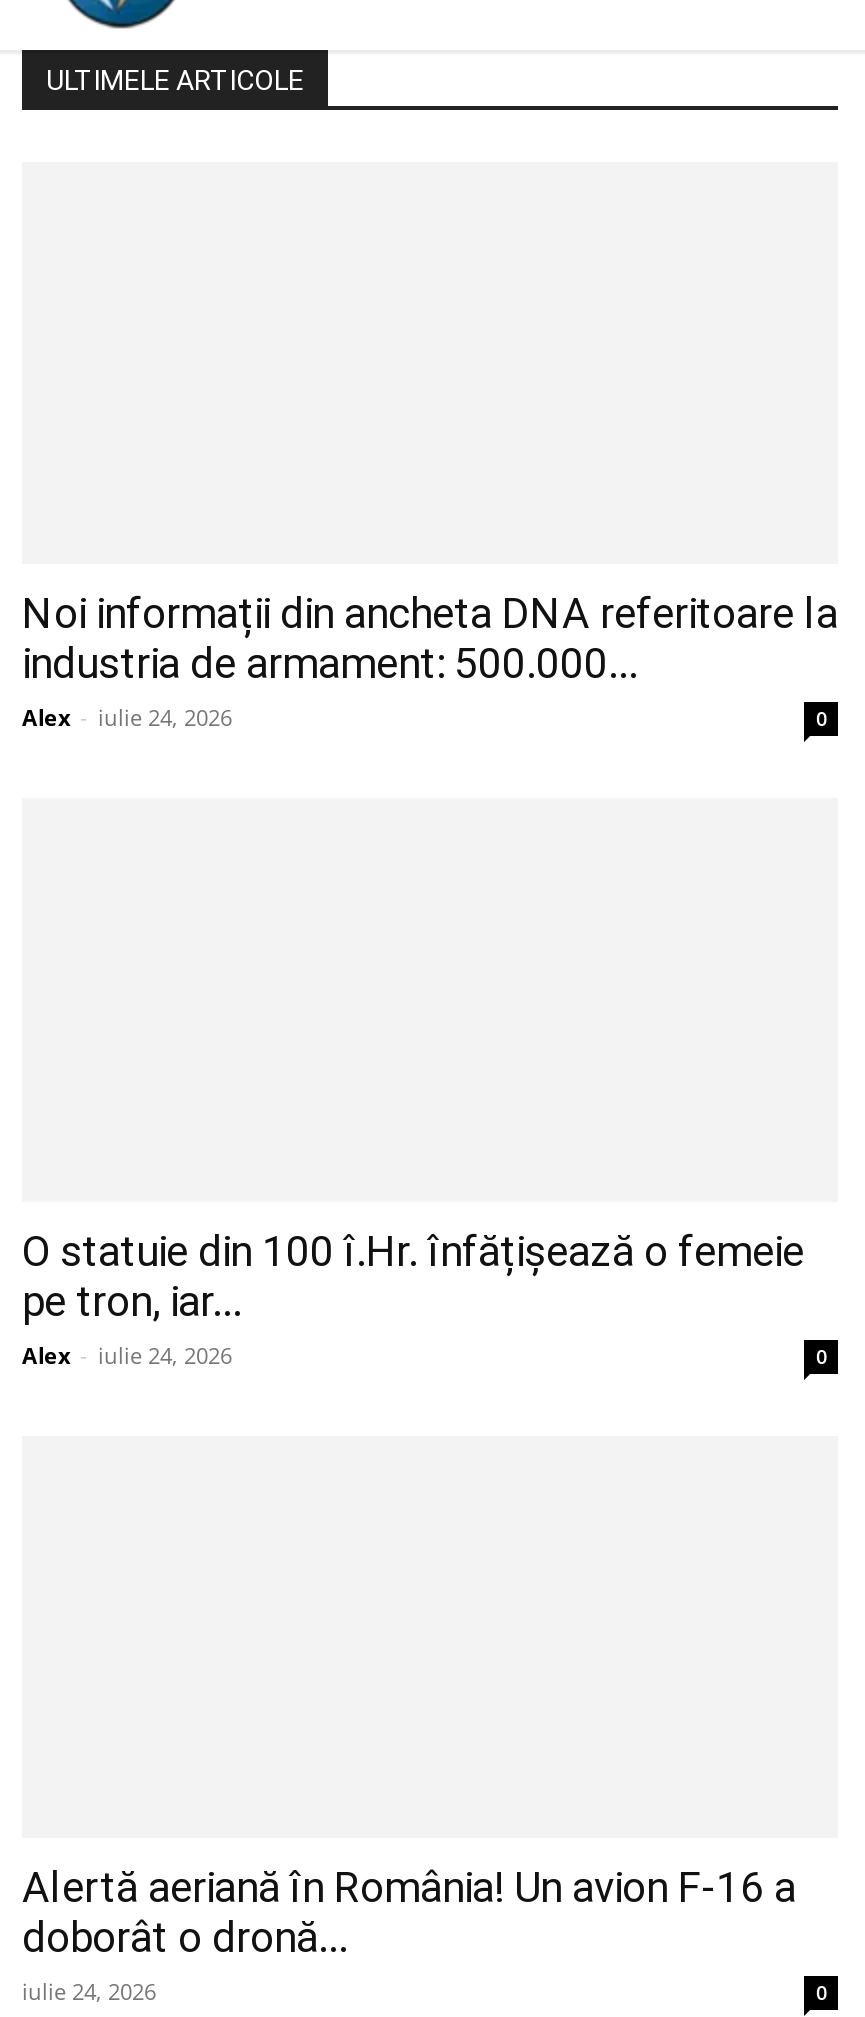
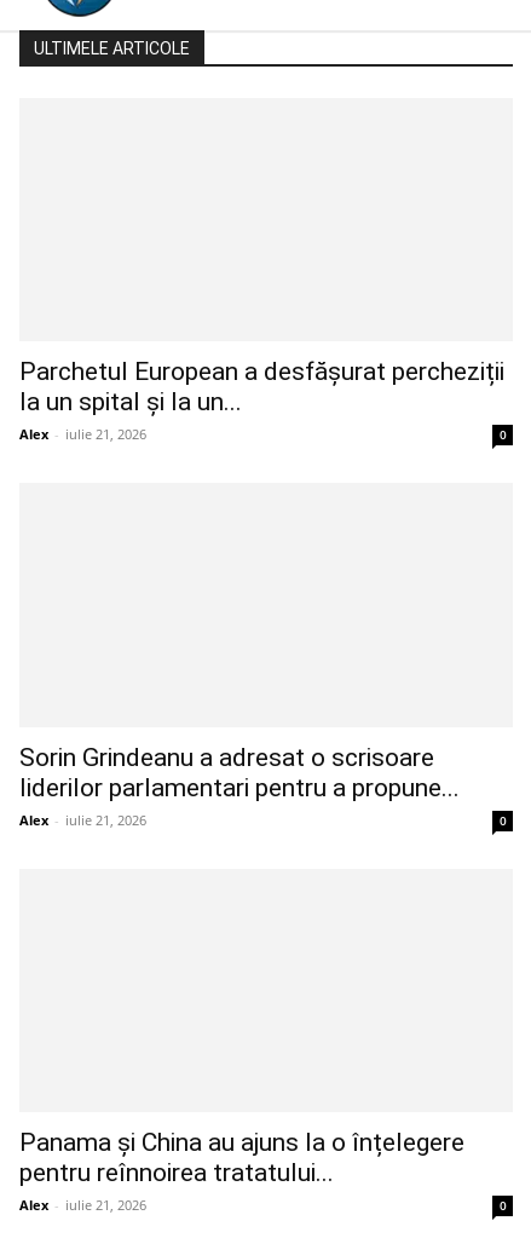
- Noi informații din ancheta DNA referitoare la
- industria de armament: 500.000...
- Alex - iulie 24, 2026
+ Parchetul European a desfășurat percheziții
+ la un spital și la un...
+ Alex - iulie 21, 2026

- O statuie din 100 î.Hr. înfățișează o femeie
- pe tron, iar...
- Alex - iulie 24, 2026
+ Sorin Grindeanu a adresat o scrisoare
+ liderilor parlamentari pentru a propune...
+ Alex - iulie 21, 2026

- Alertă aeriană în România! Un avion F-16 a
- doborât o dronă...
- iulie 24, 2026
+ Panama și China au ajuns la o înțelegere
+ pentru reînnoirea tratatului...
+ Alex - iulie 21, 2026
